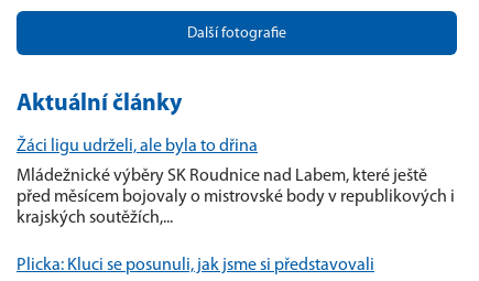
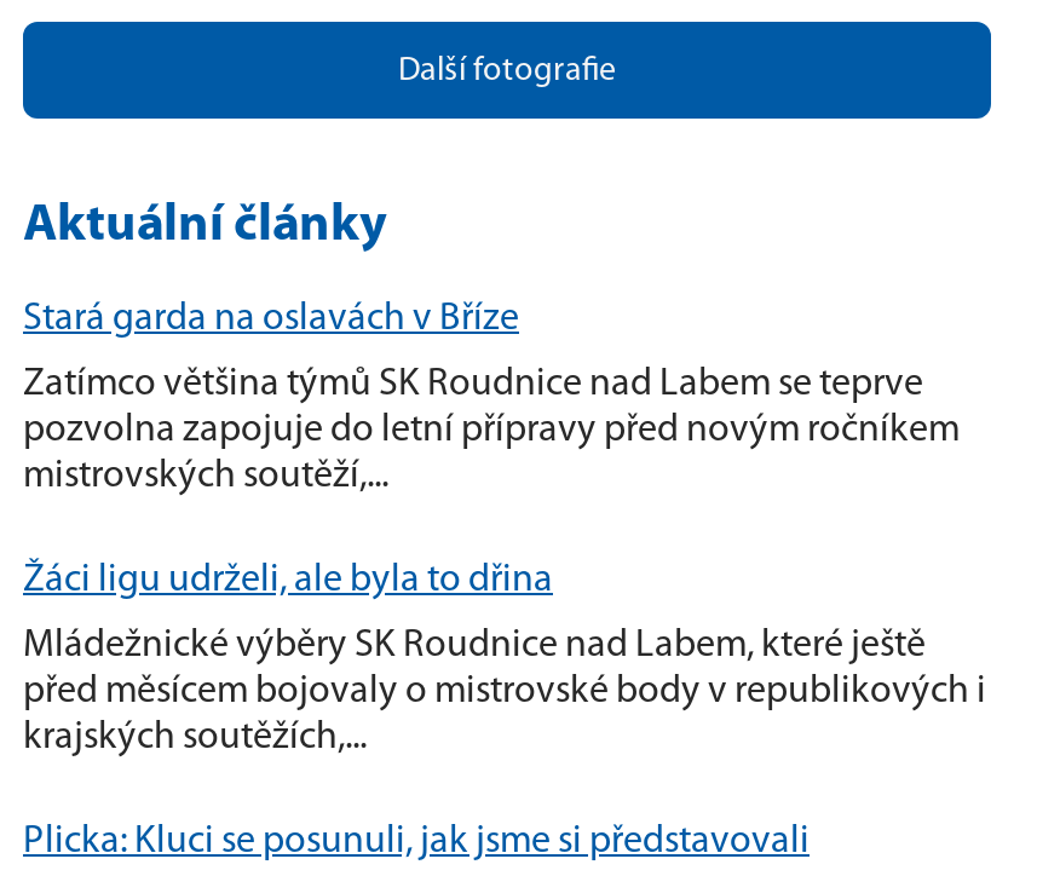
+ Stará garda na oslavách v Bříze
+ Zatímco většina týmů SK Roudnice nad Labem se teprve
+ pozvolna zapojuje do letní přípravy před novým ročníkem
+ mistrovských soutěží,...
